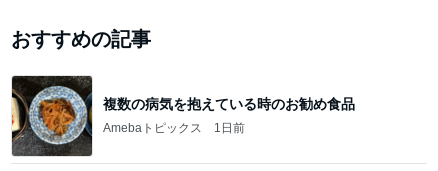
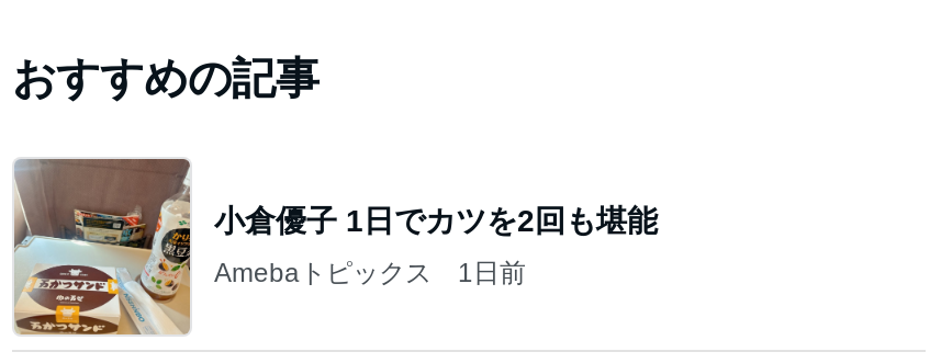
- [image]
- 複数の病気を抱えている時のお勧め食品
+ [image]
+ 小倉優子 1日でカツを2回も堪能
